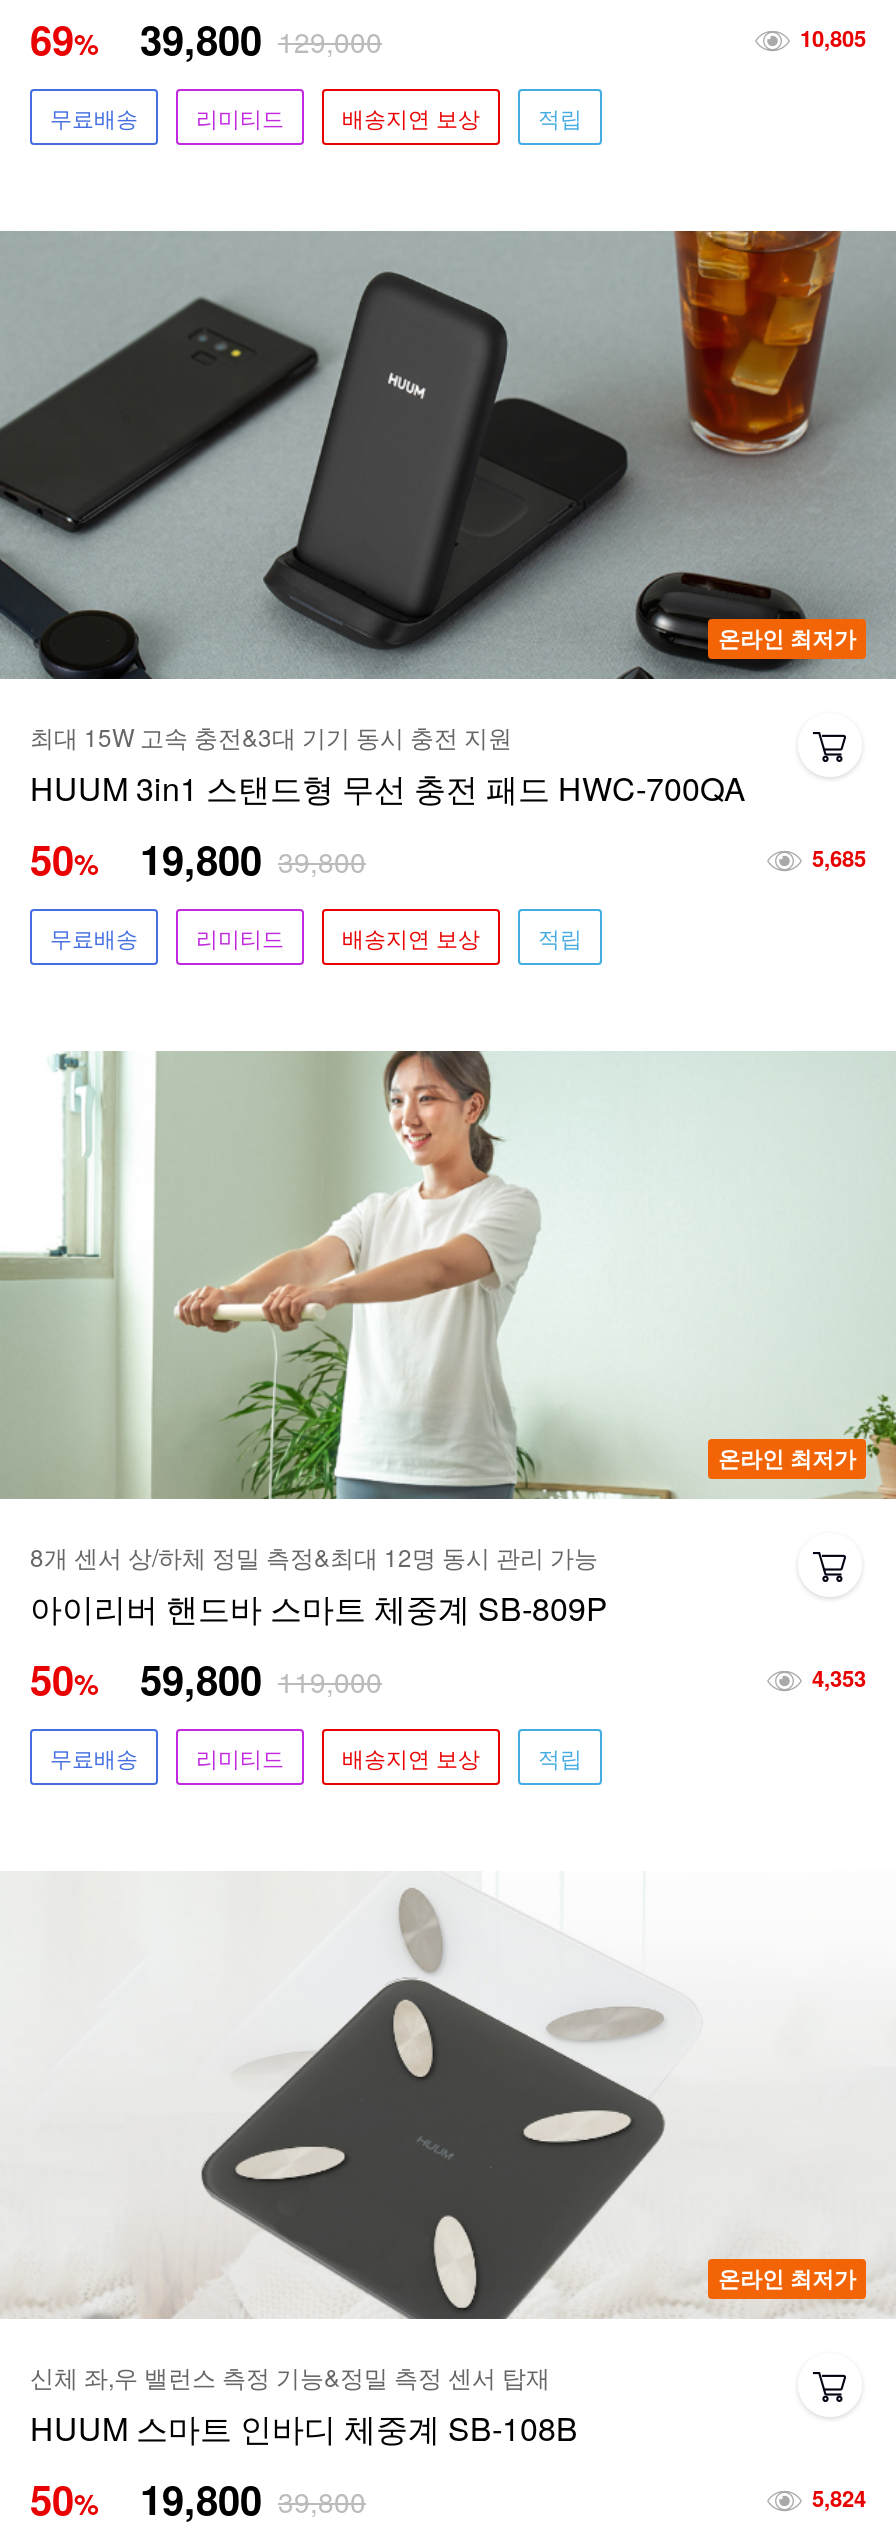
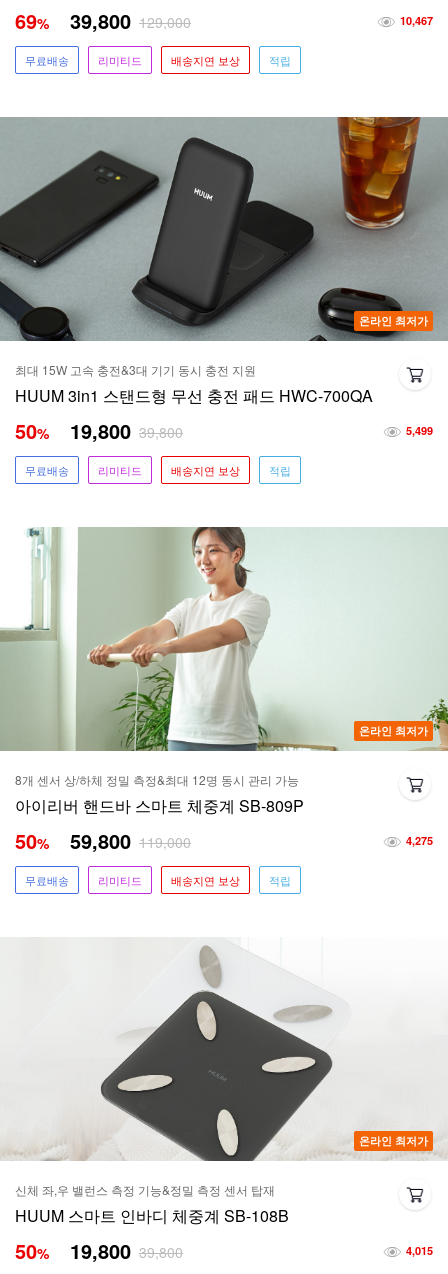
- 10,805
+ 10,467

- 5,685
+ 5,499

- 4,353
+ 4,275

- 5,824
+ 4,015
